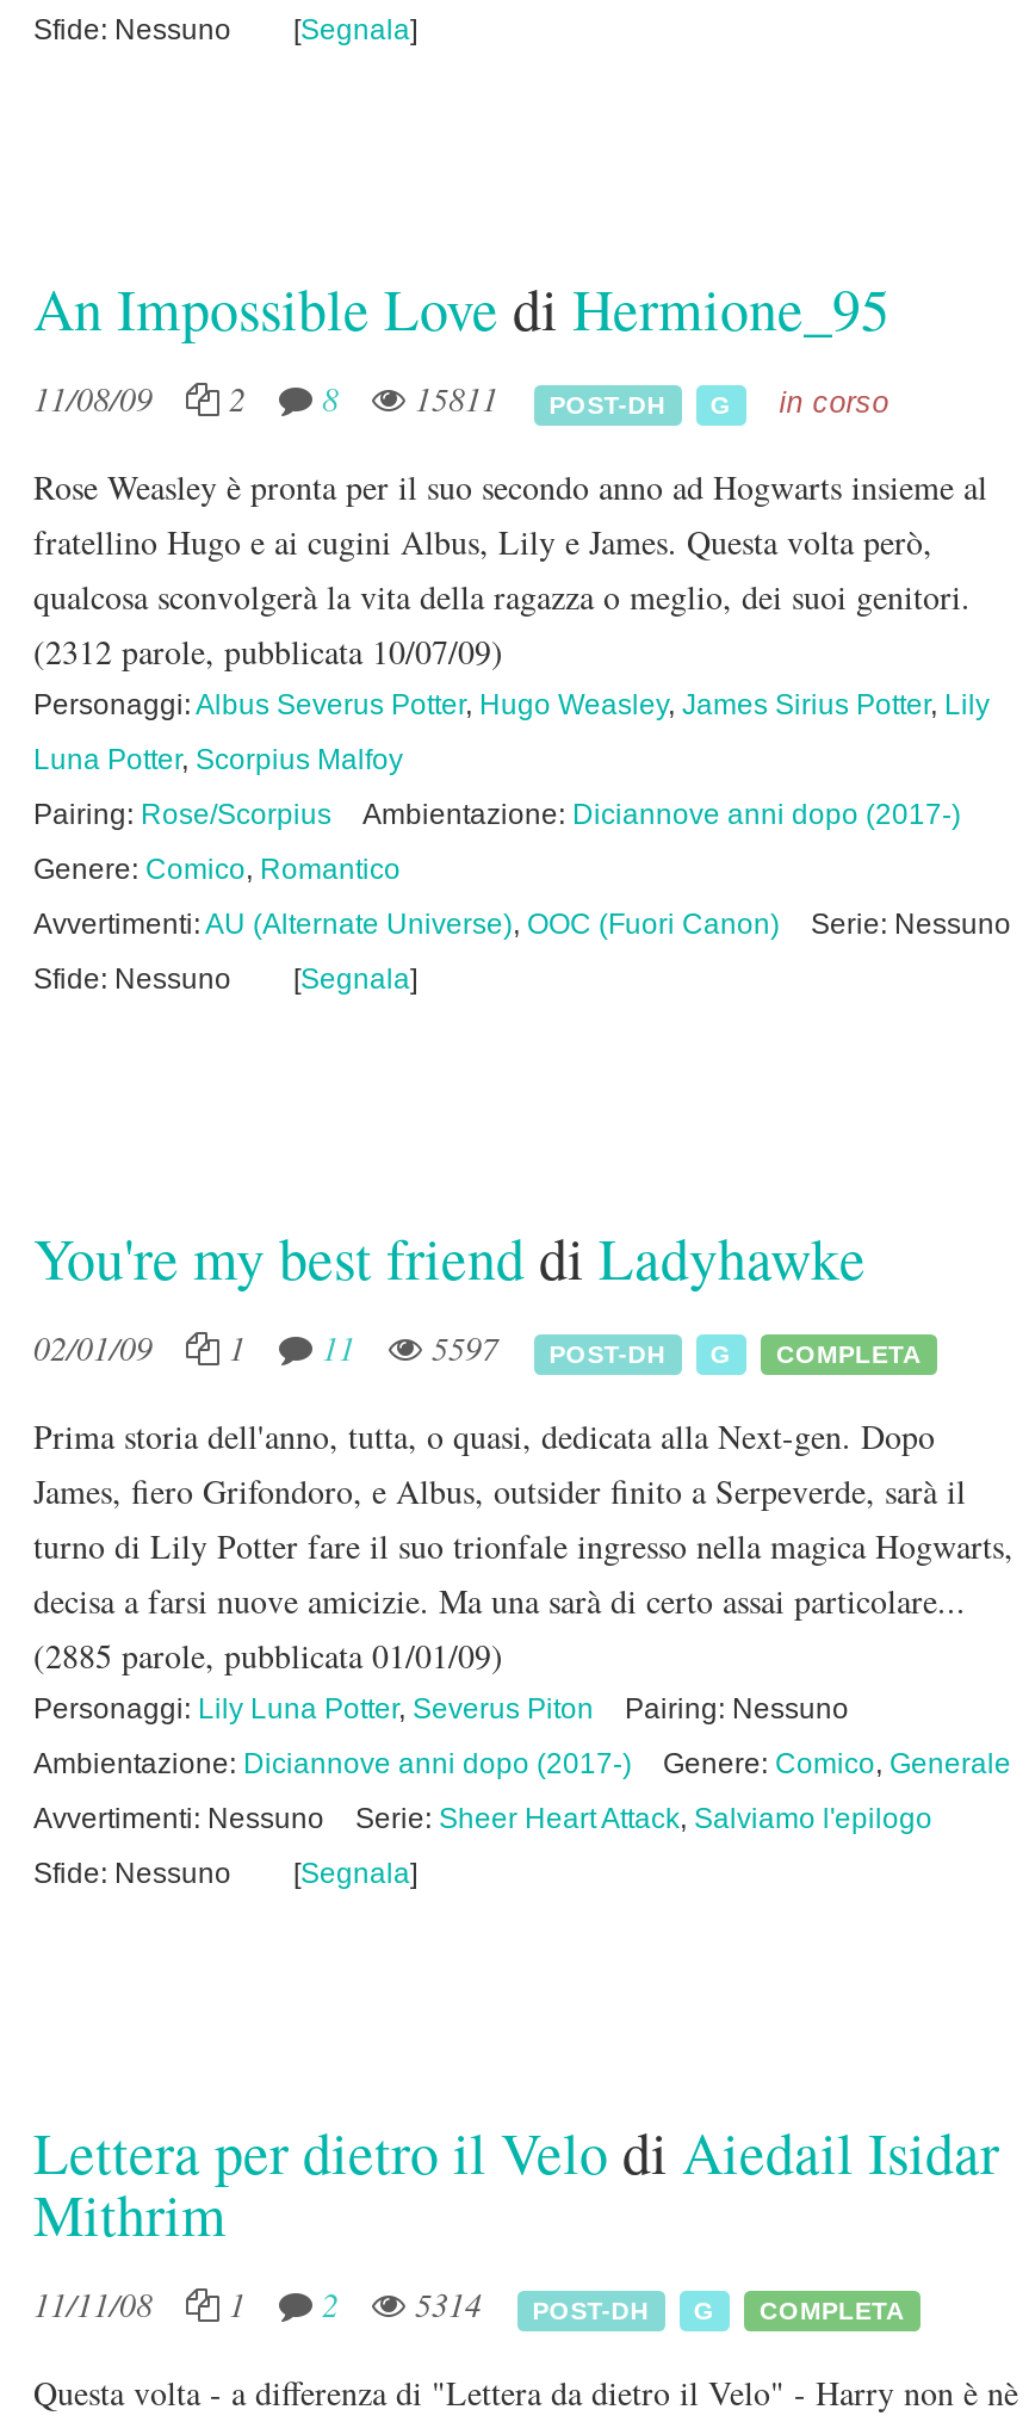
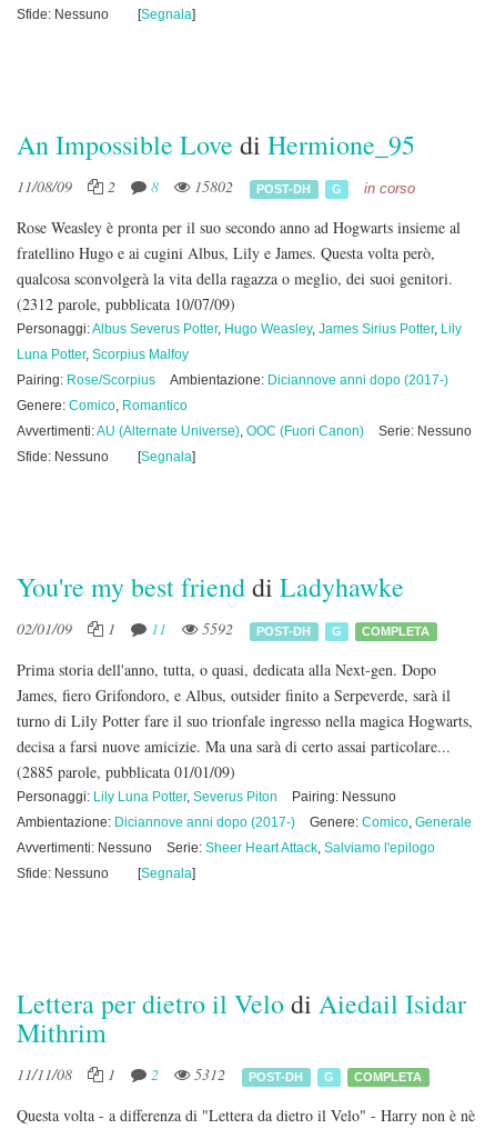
- 11/08/09 2 8 15811 POST-DH G in corso
+ 11/08/09 2 8 15802 POST-DH G in corso

- 5597
+ 5592

- 5314
+ 5312
